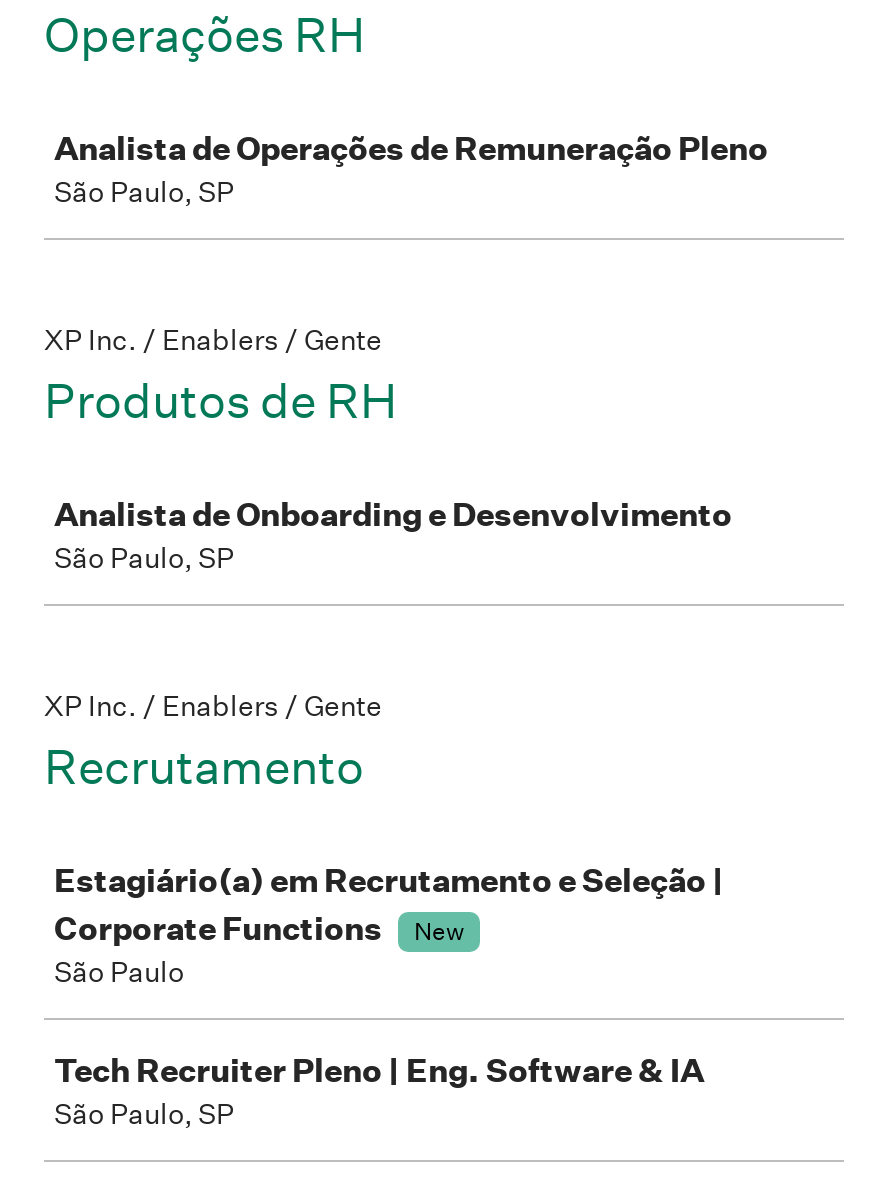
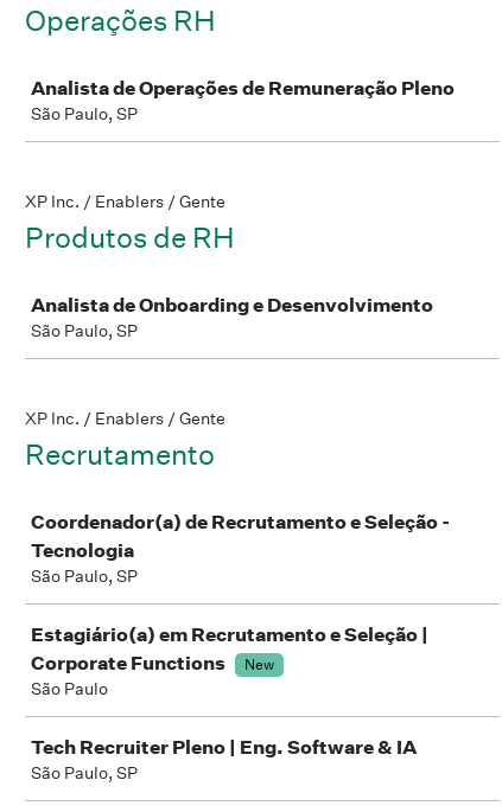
+ Coordenador(a) de Recrutamento e Seleção -
+ Tecnologia
+ São Paulo, SP
